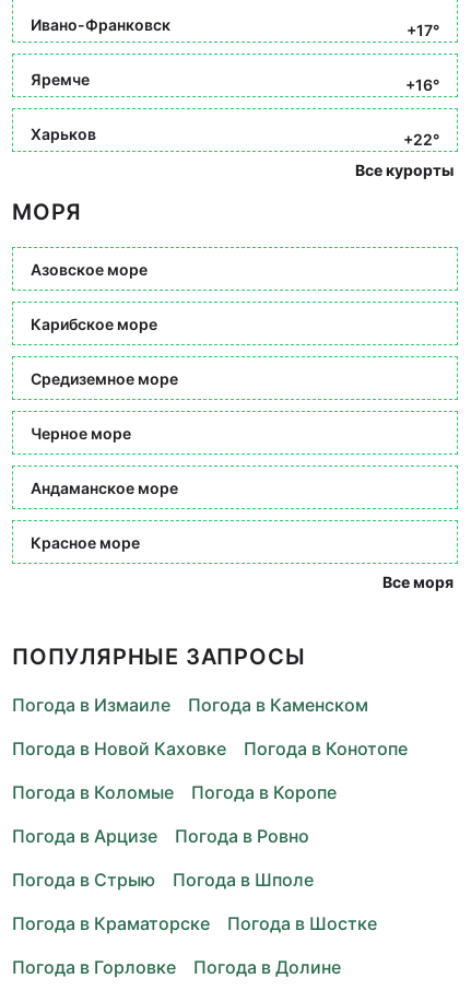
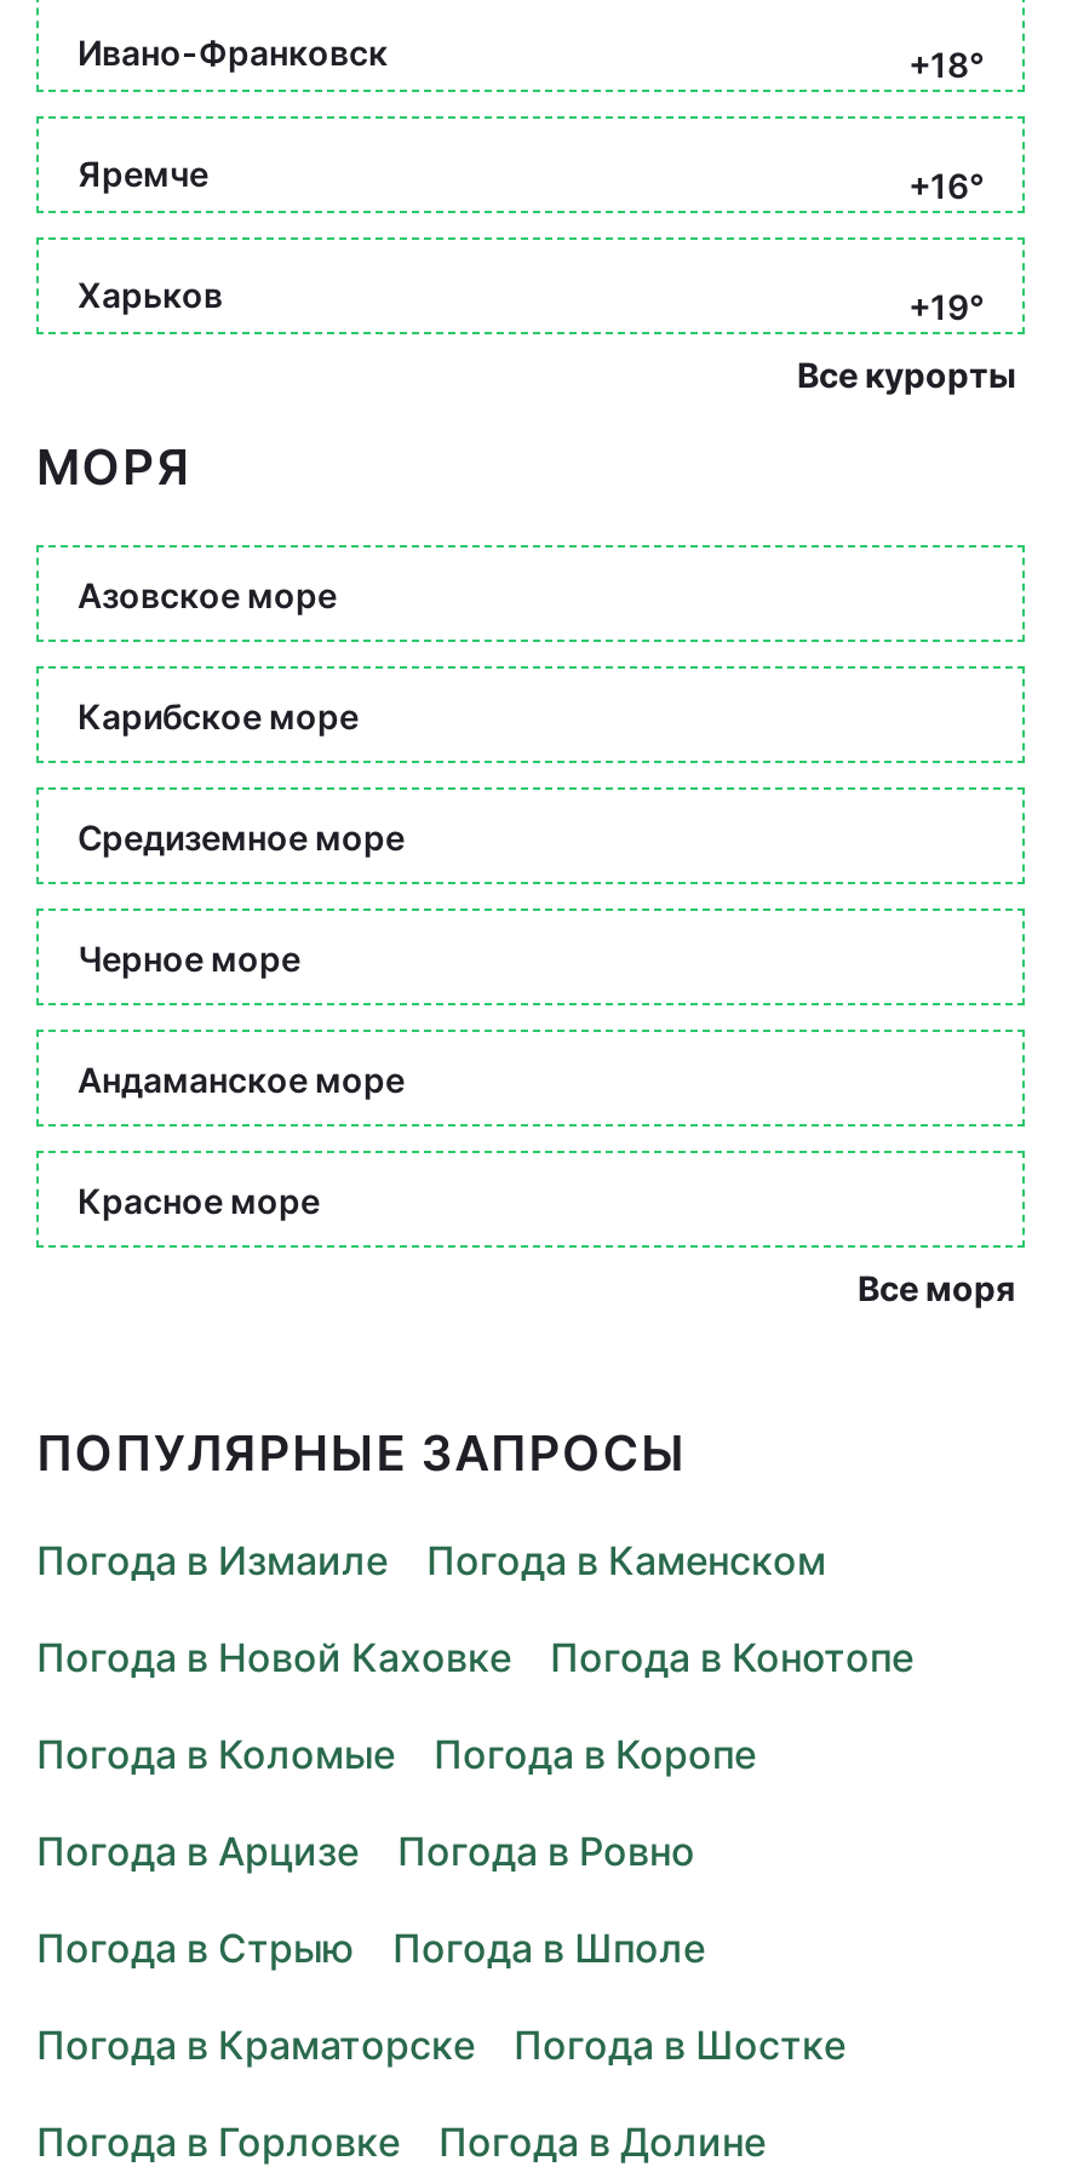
- +17°
+ +18°

- +22°
+ +19°
